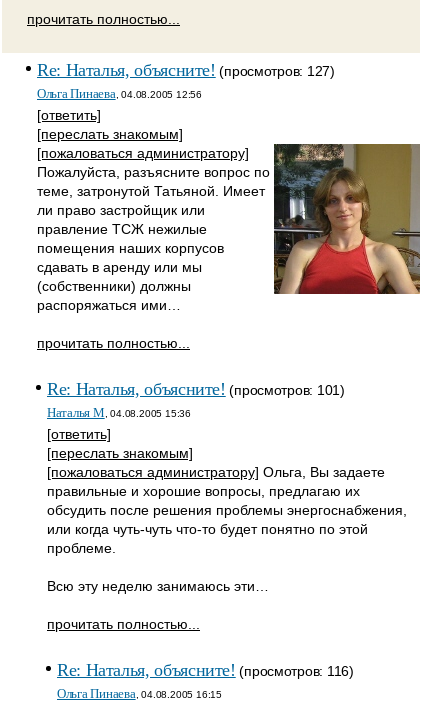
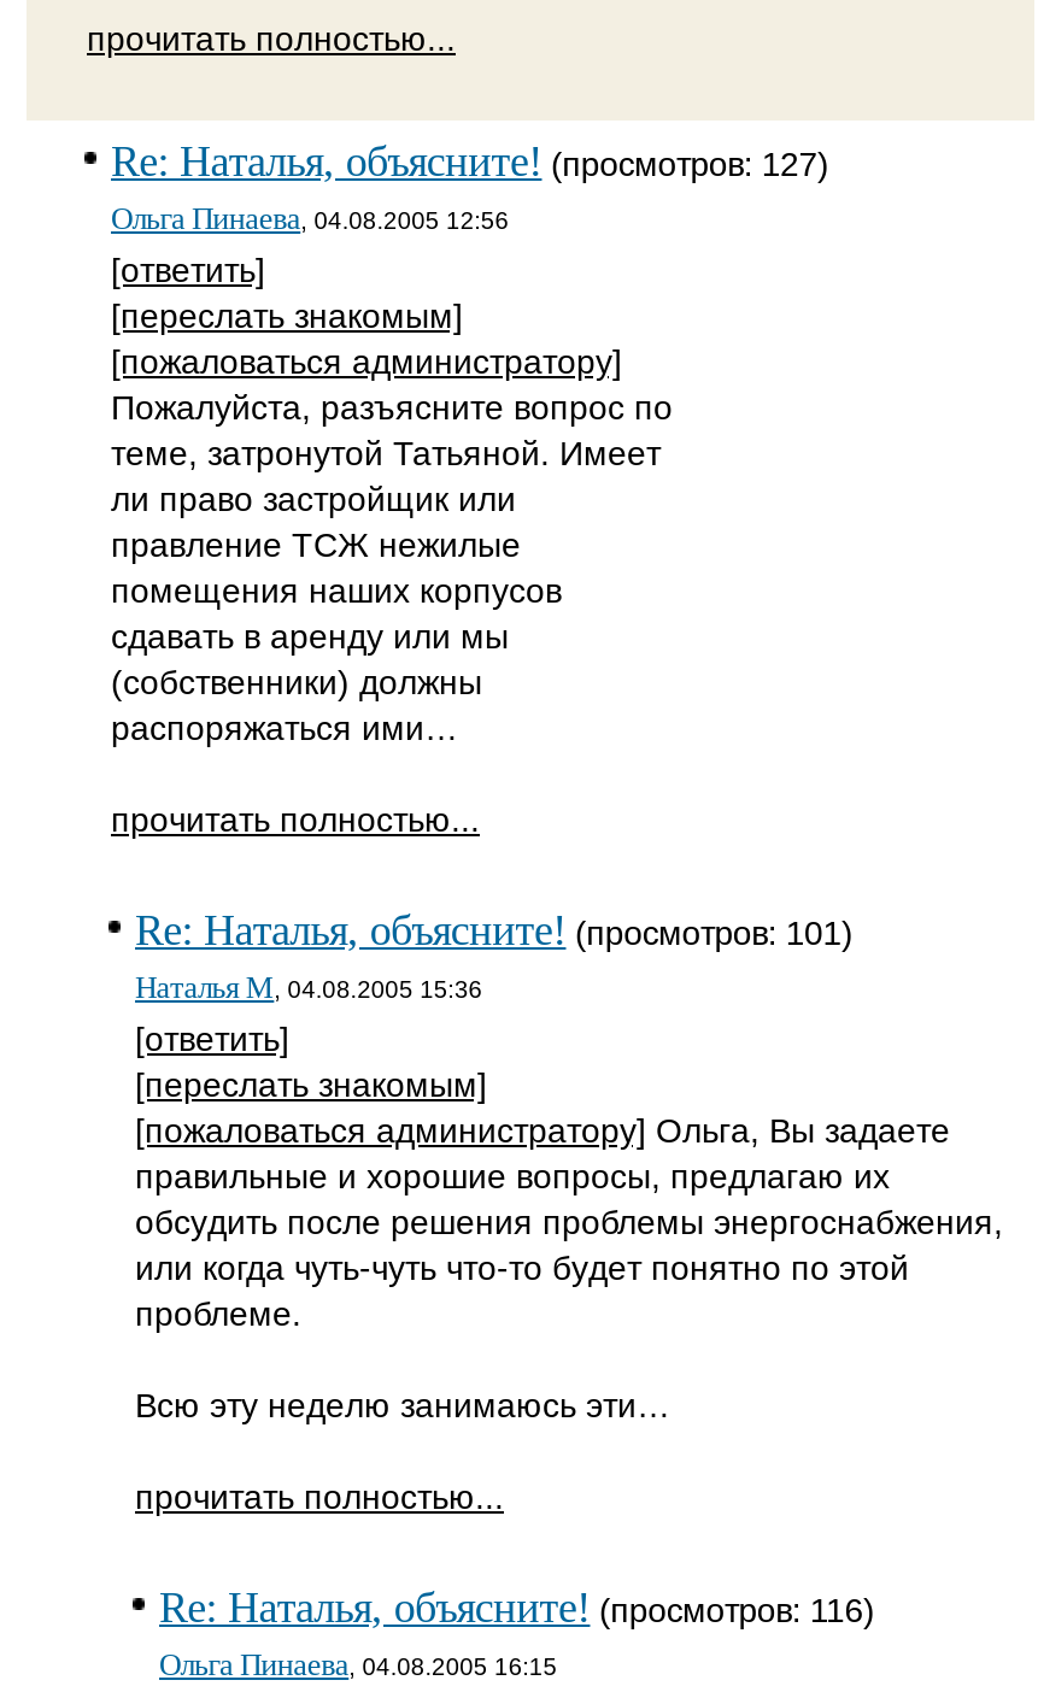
- [image]
